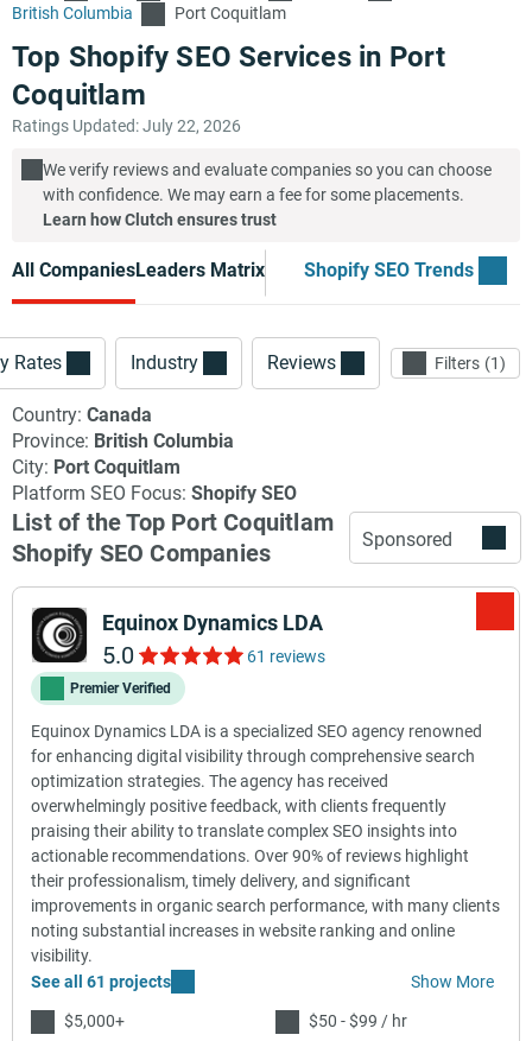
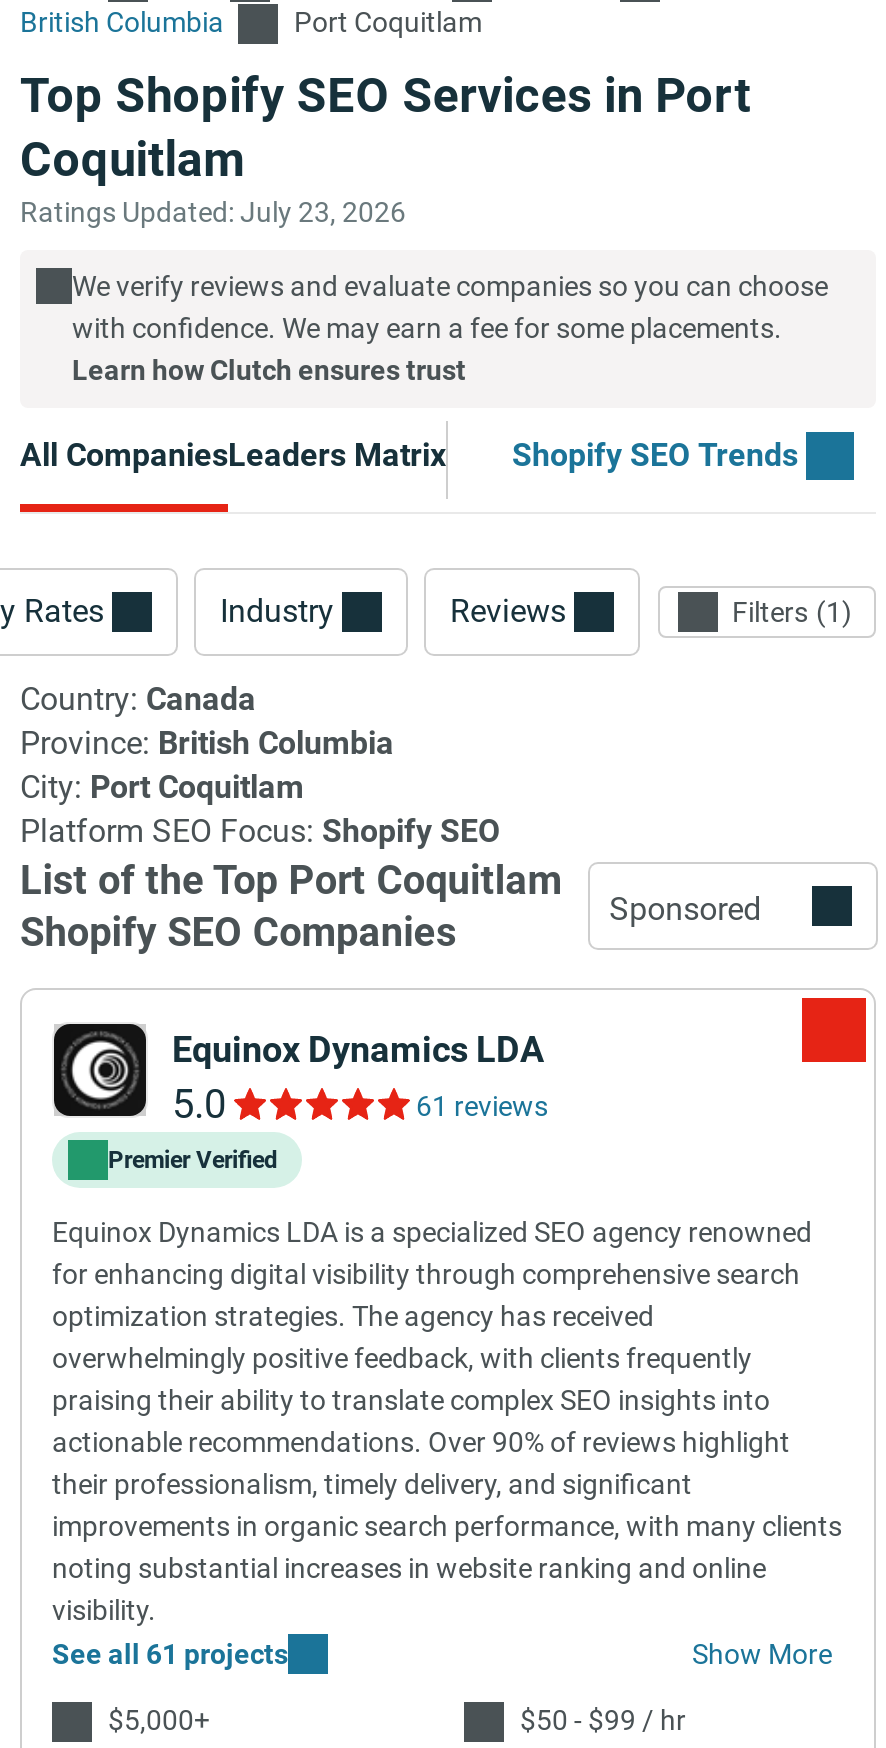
- Ratings Updated: July 22, 2026
+ Ratings Updated: July 23, 2026
